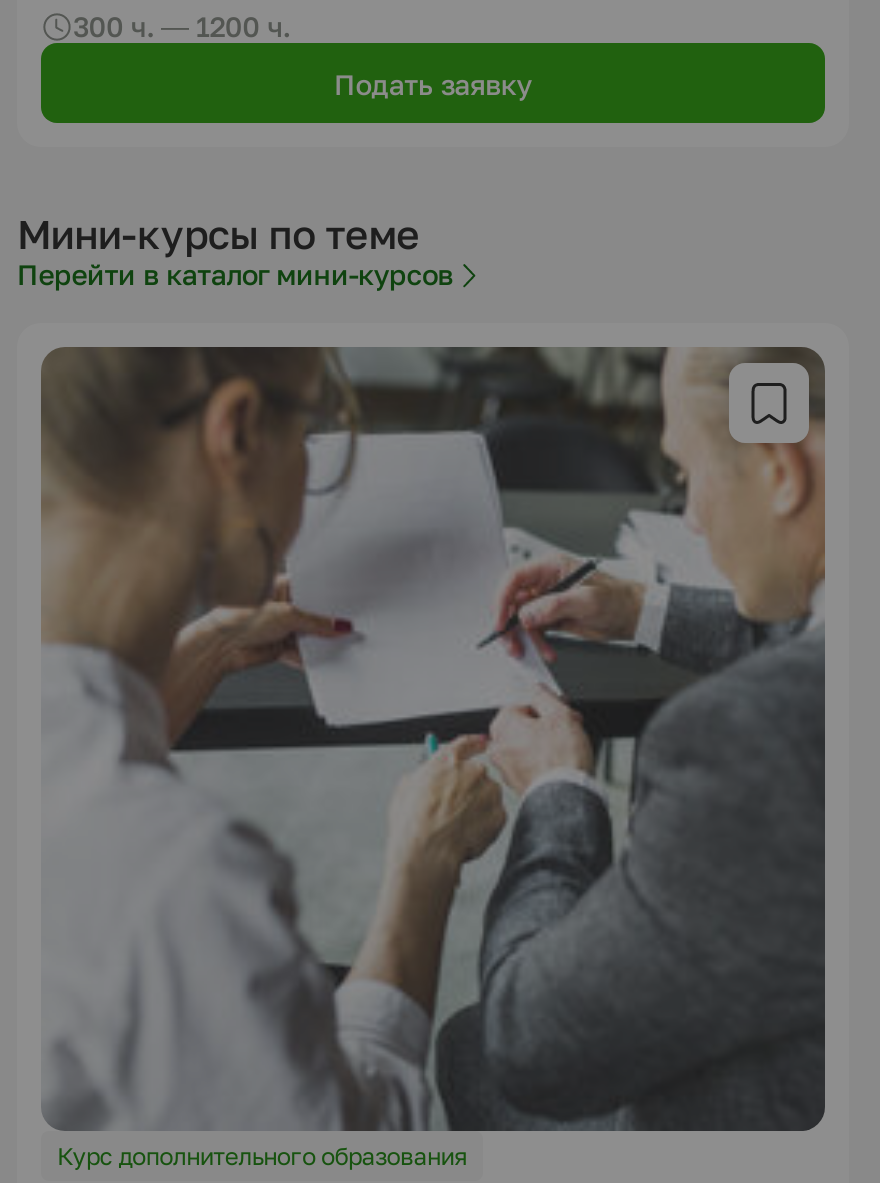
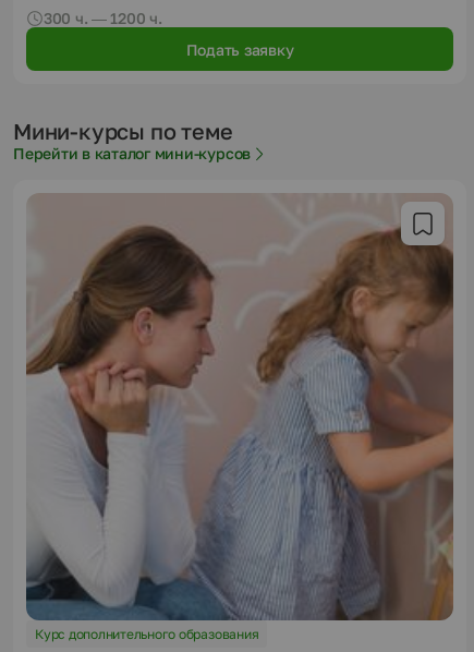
- [image]
+ [image]
